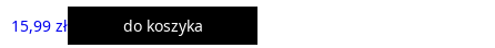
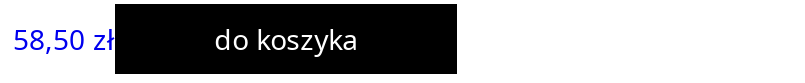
- 15,99 zł
+ 58,50 zł
